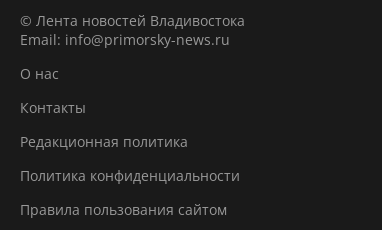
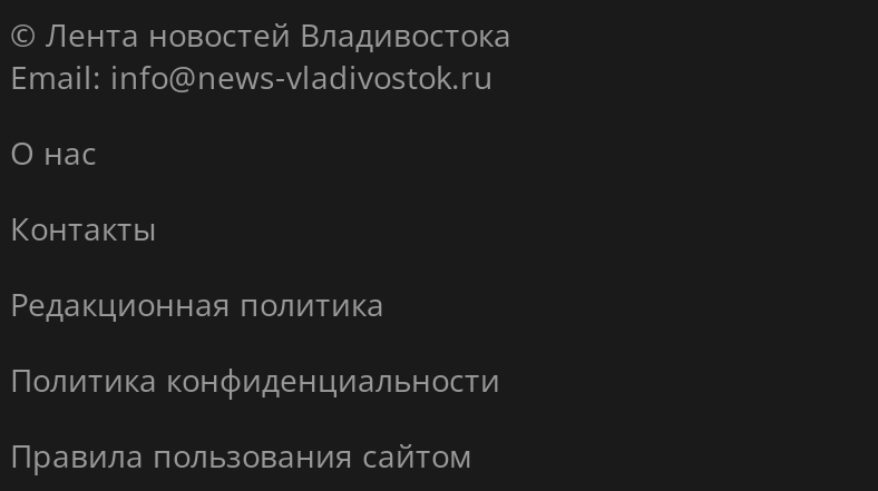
- Email: info@primorsky-news.ru
+ Email: info@news-vladivostok.ru
